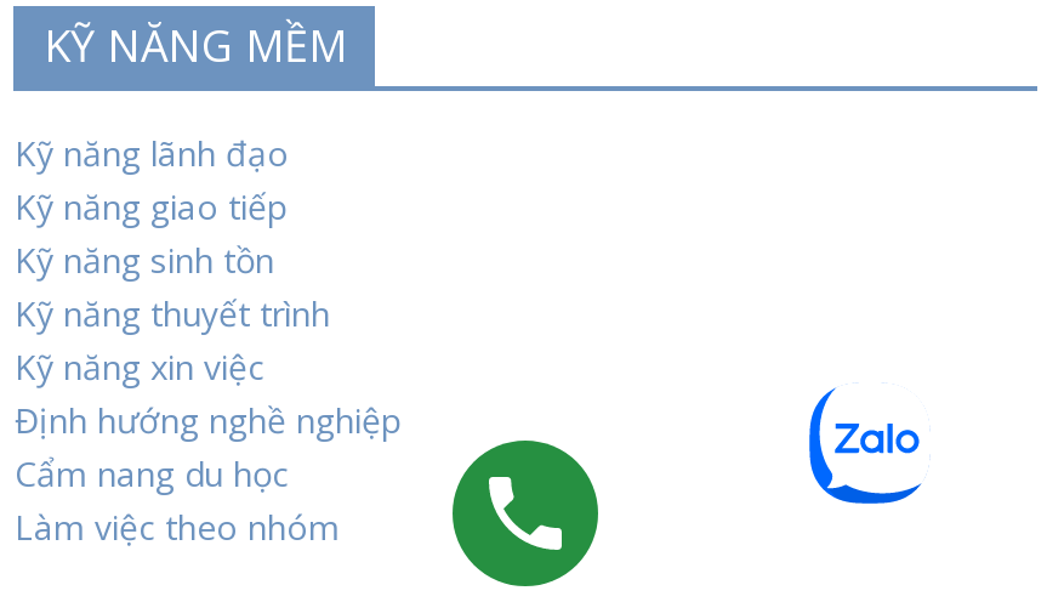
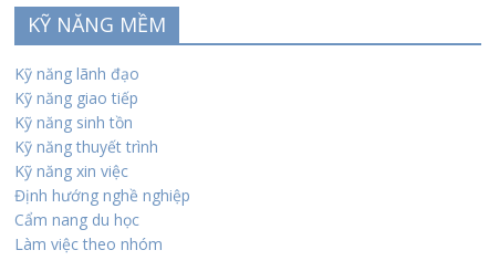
- [image]

- [image]
